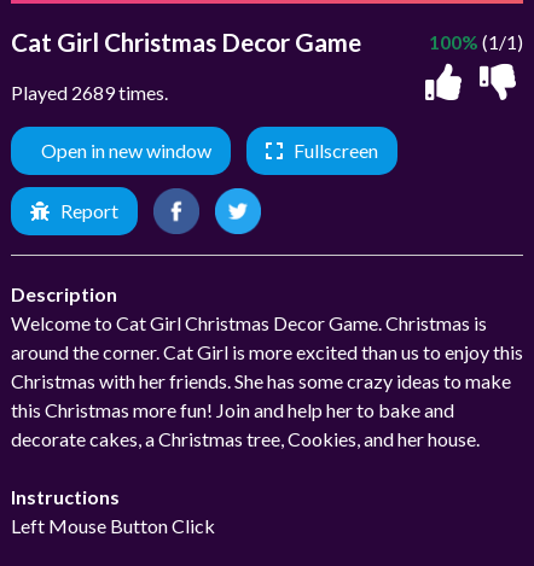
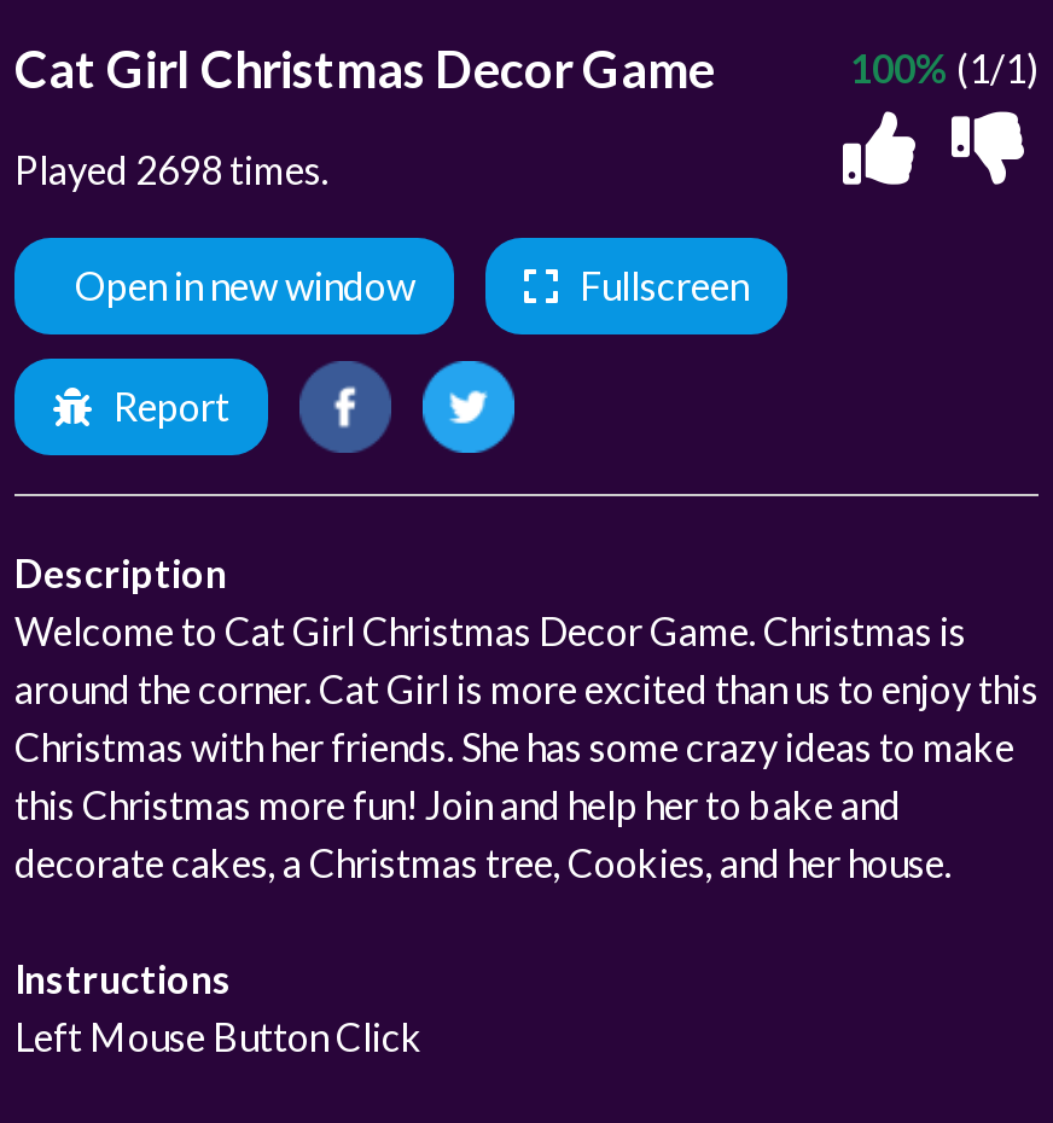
- Played 2689 times.
+ Played 2698 times.
